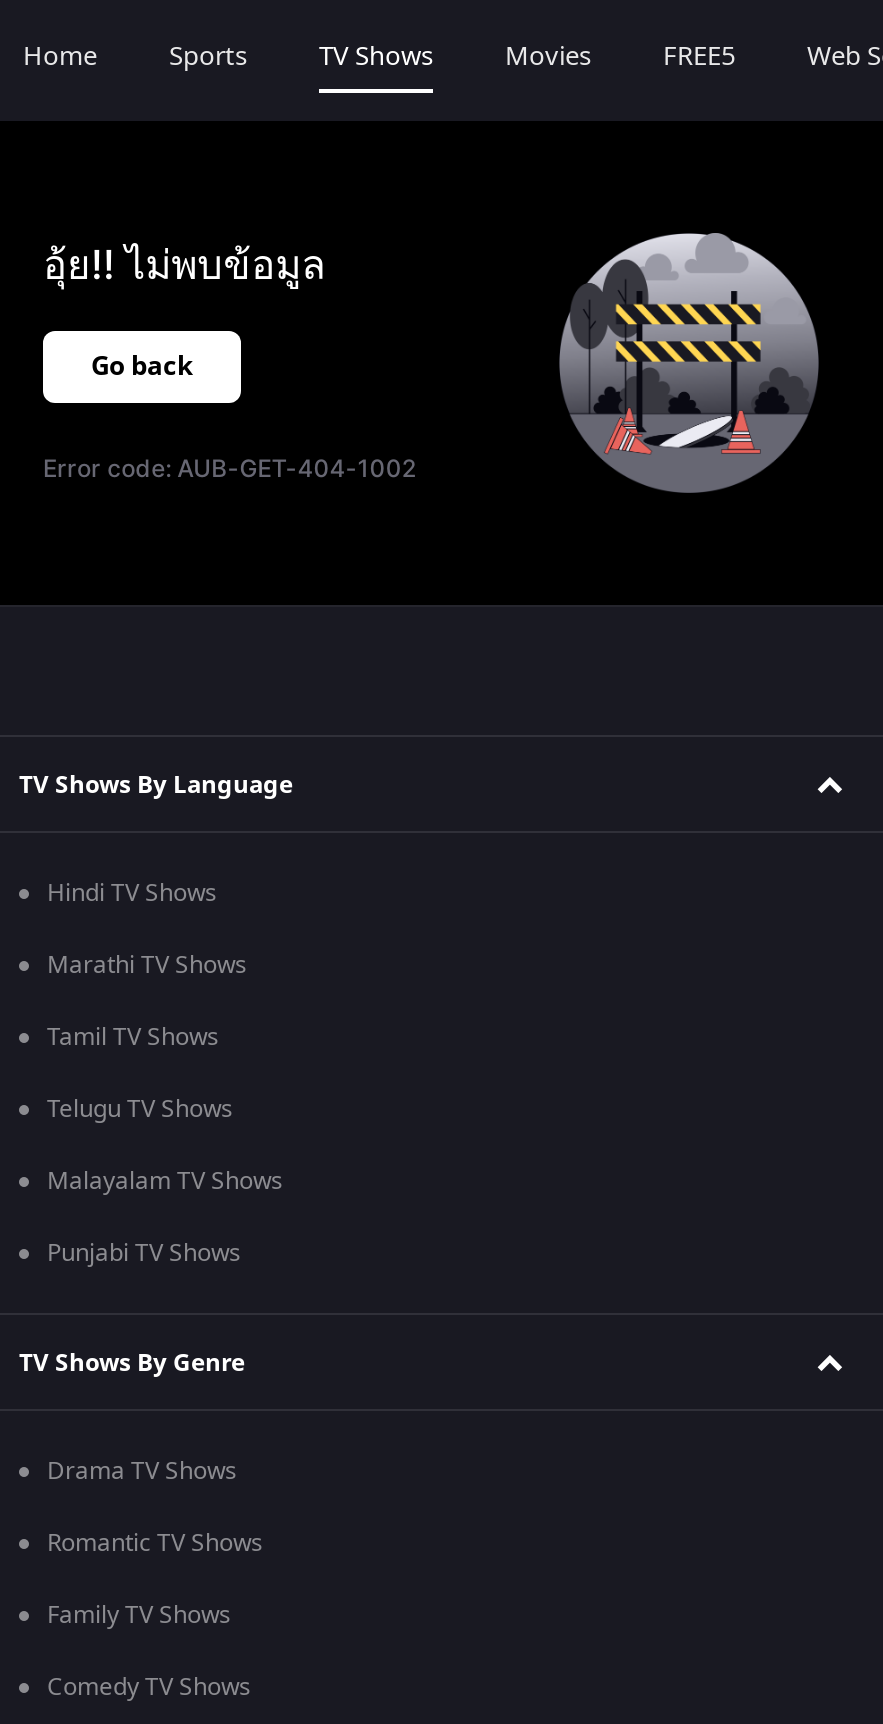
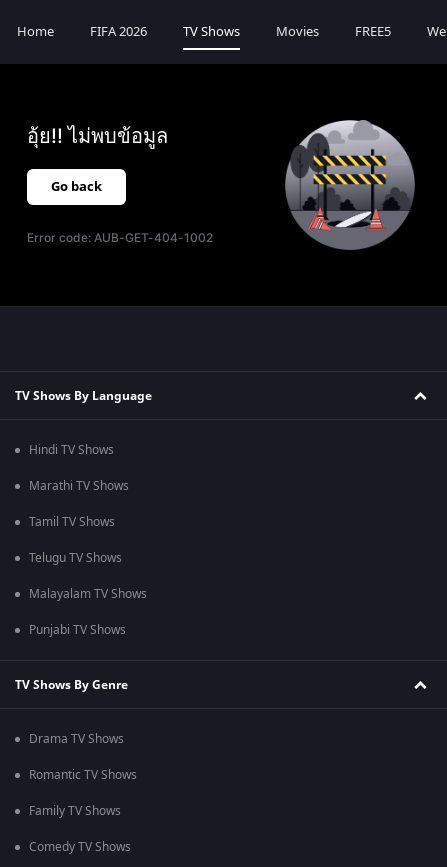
- Sports
+ FIFA 2026
